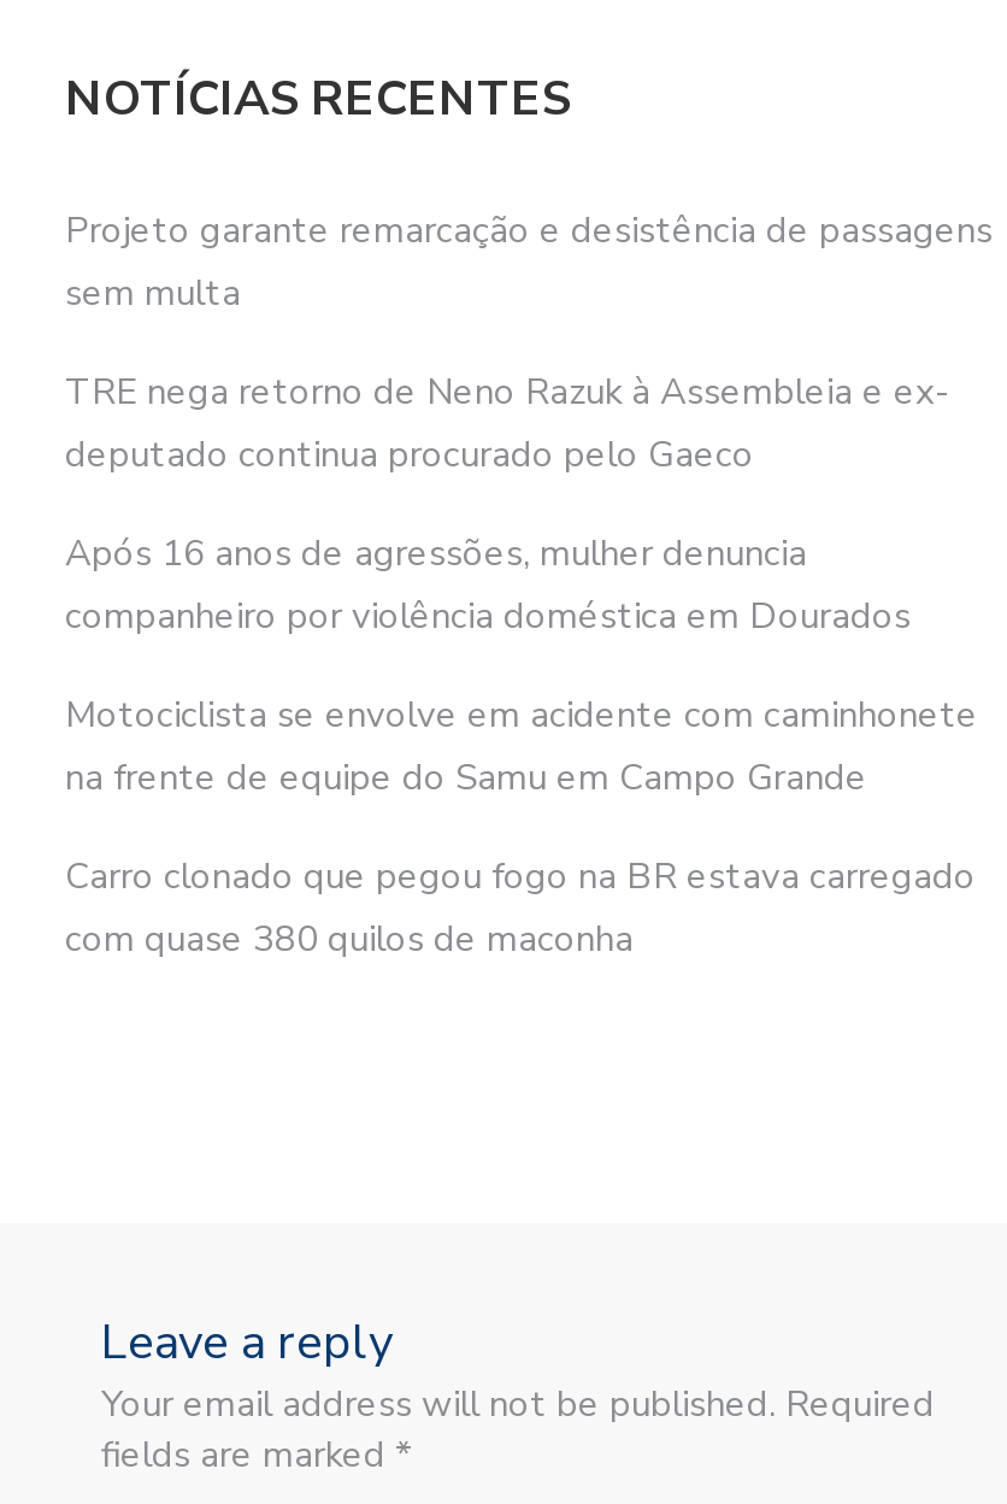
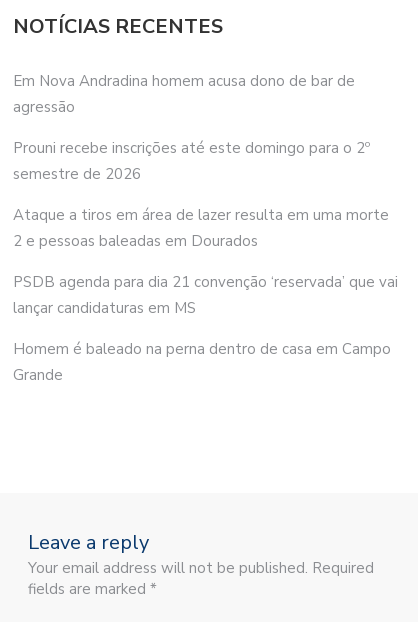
- Projeto garante remarcação e desistência de passagens
- sem multa
+ Em Nova Andradina homem acusa dono de bar de
+ agressão

- TRE nega retorno de Neno Razuk à Assembleia e ex-
- deputado continua procurado pelo Gaeco
+ Prouni recebe inscrições até este domingo para o 2º
+ semestre de 2026

- Após 16 anos de agressões, mulher denuncia
- companheiro por violência doméstica em Dourados
+ Ataque a tiros em área de lazer resulta em uma morte
+ 2 e pessoas baleadas em Dourados

- Motociclista se envolve em acidente com caminhonete
- na frente de equipe do Samu em Campo Grande
+ PSDB agenda para dia 21 convenção ‘reservada’ que vai
+ lançar candidaturas em MS

- Carro clonado que pegou fogo na BR estava carregado
- com quase 380 quilos de maconha
+ Homem é baleado na perna dentro de casa em Campo
+ Grande
